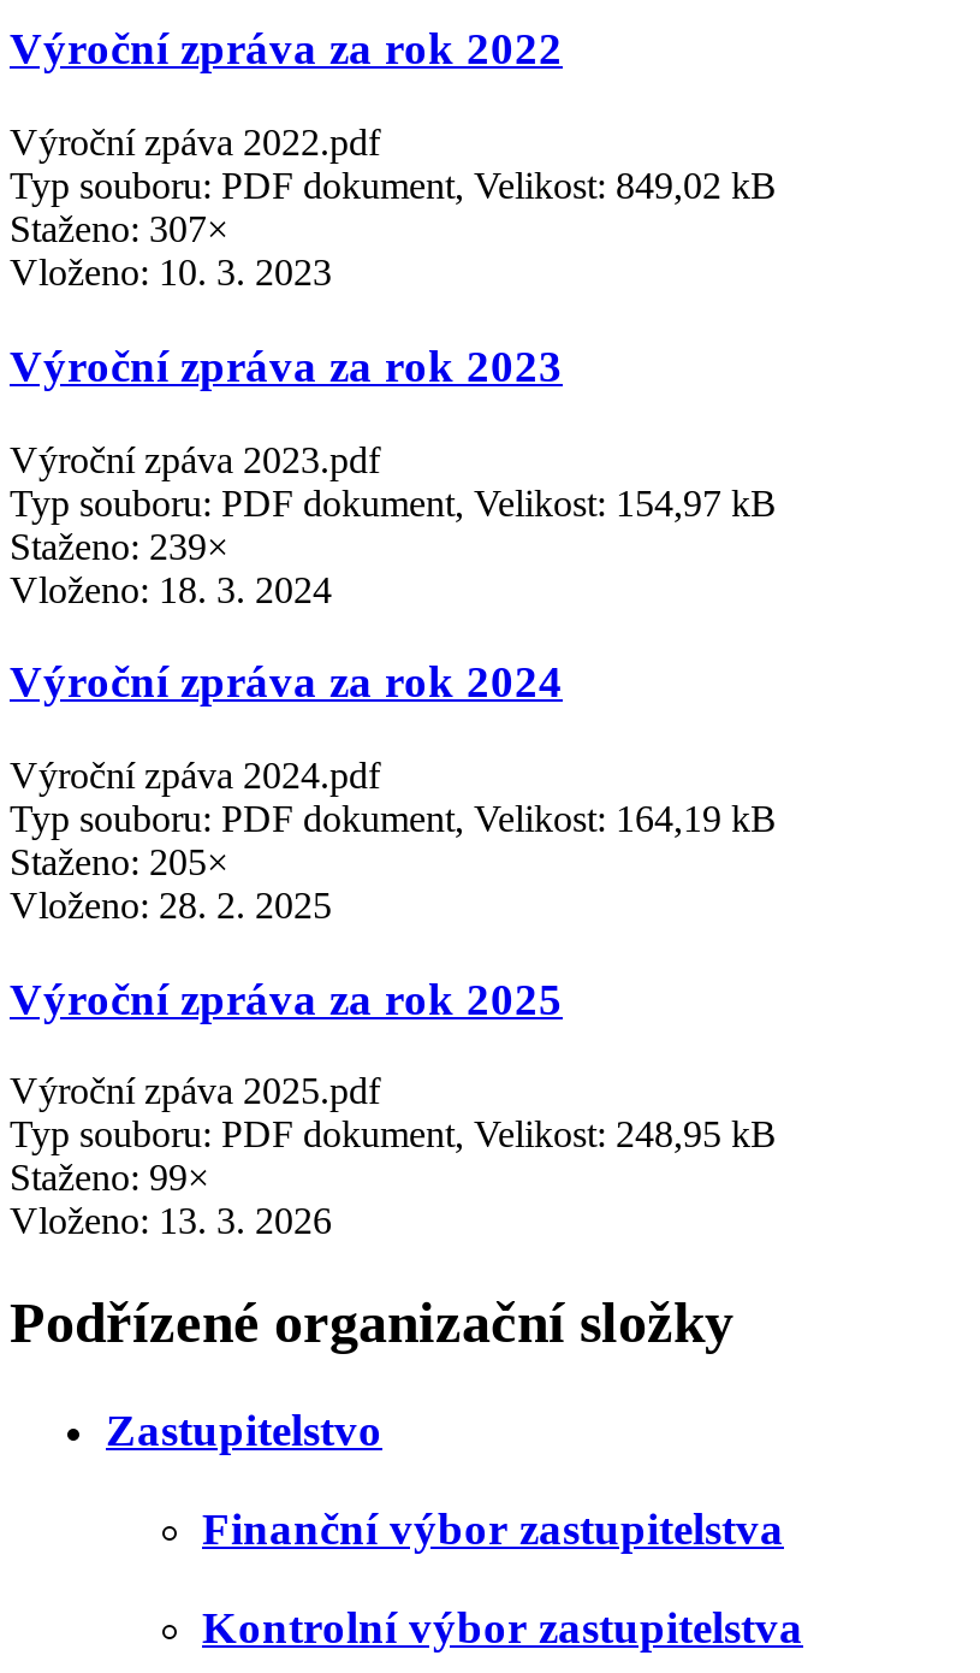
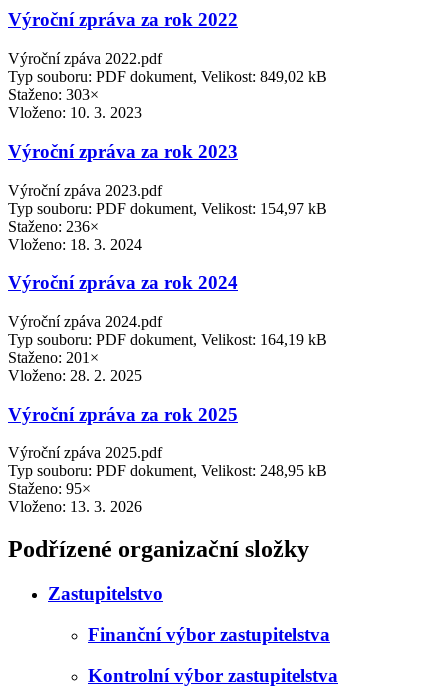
- Staženo: 307×
+ Staženo: 303×

- Staženo: 239×
+ Staženo: 236×

- Staženo: 205×
+ Staženo: 201×

- Staženo: 99×
+ Staženo: 95×
